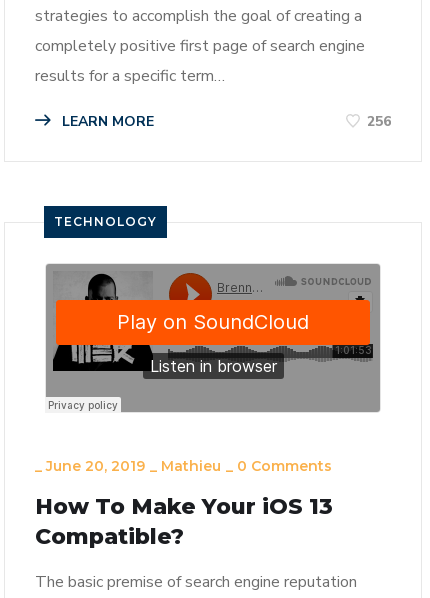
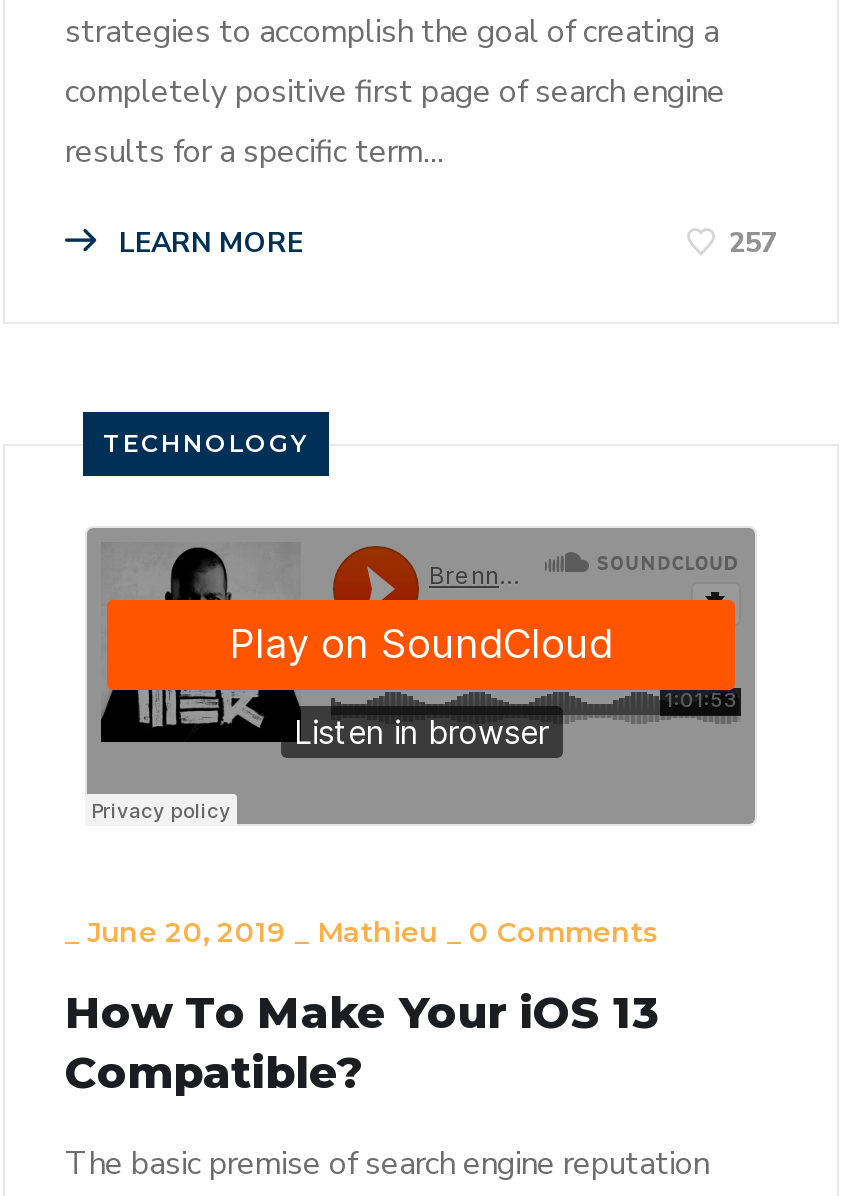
- 256
+ 257
